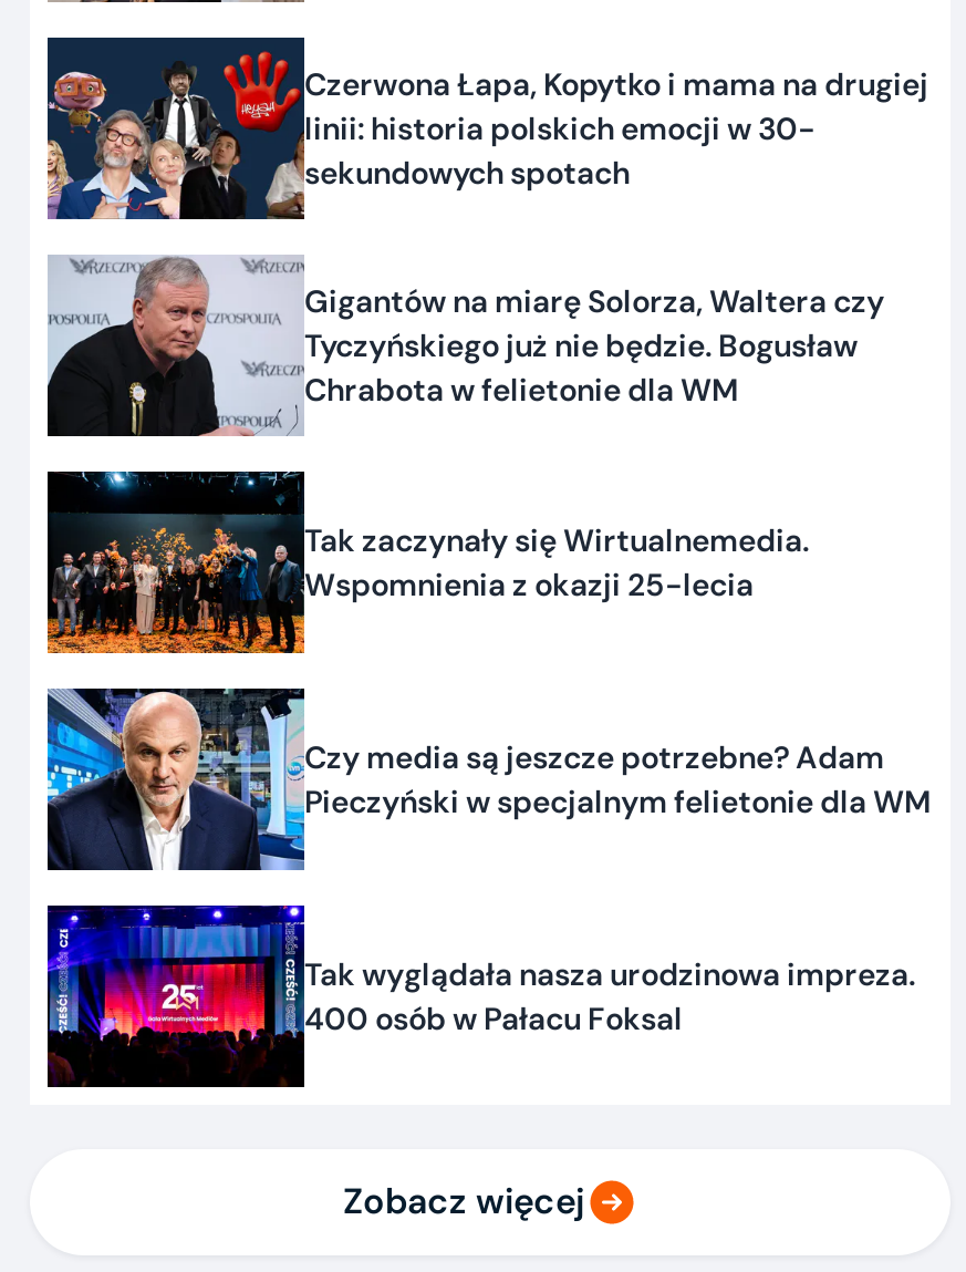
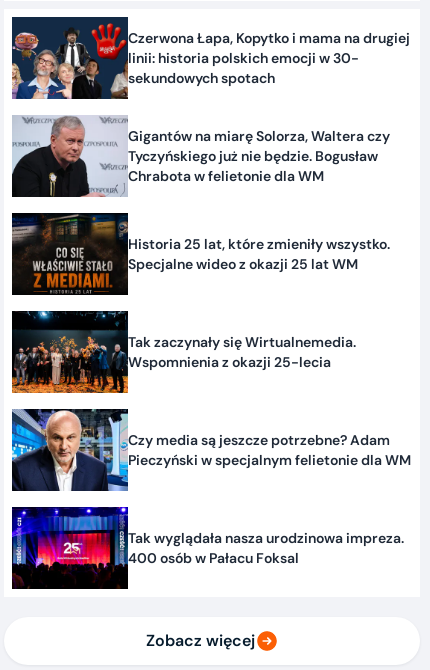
+ [image]
+ Historia 25 lat, które zmieniły wszystko.
+ Specjalne wideo z okazji 25 lat WM
